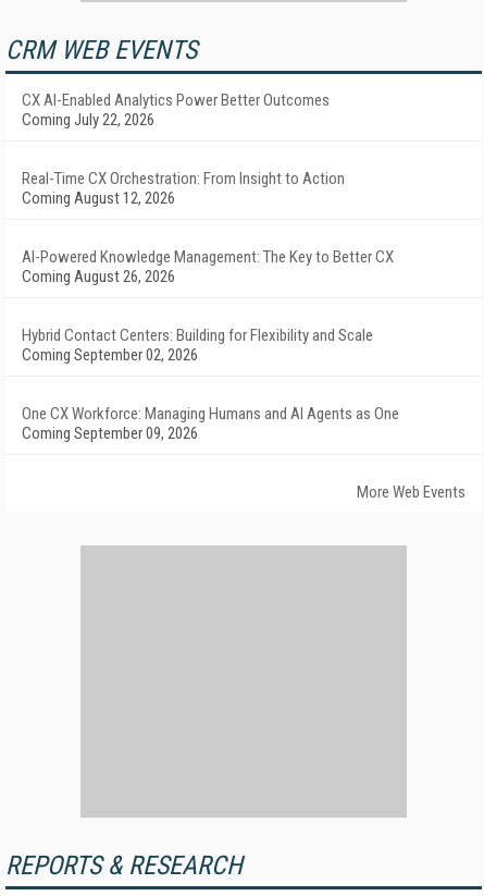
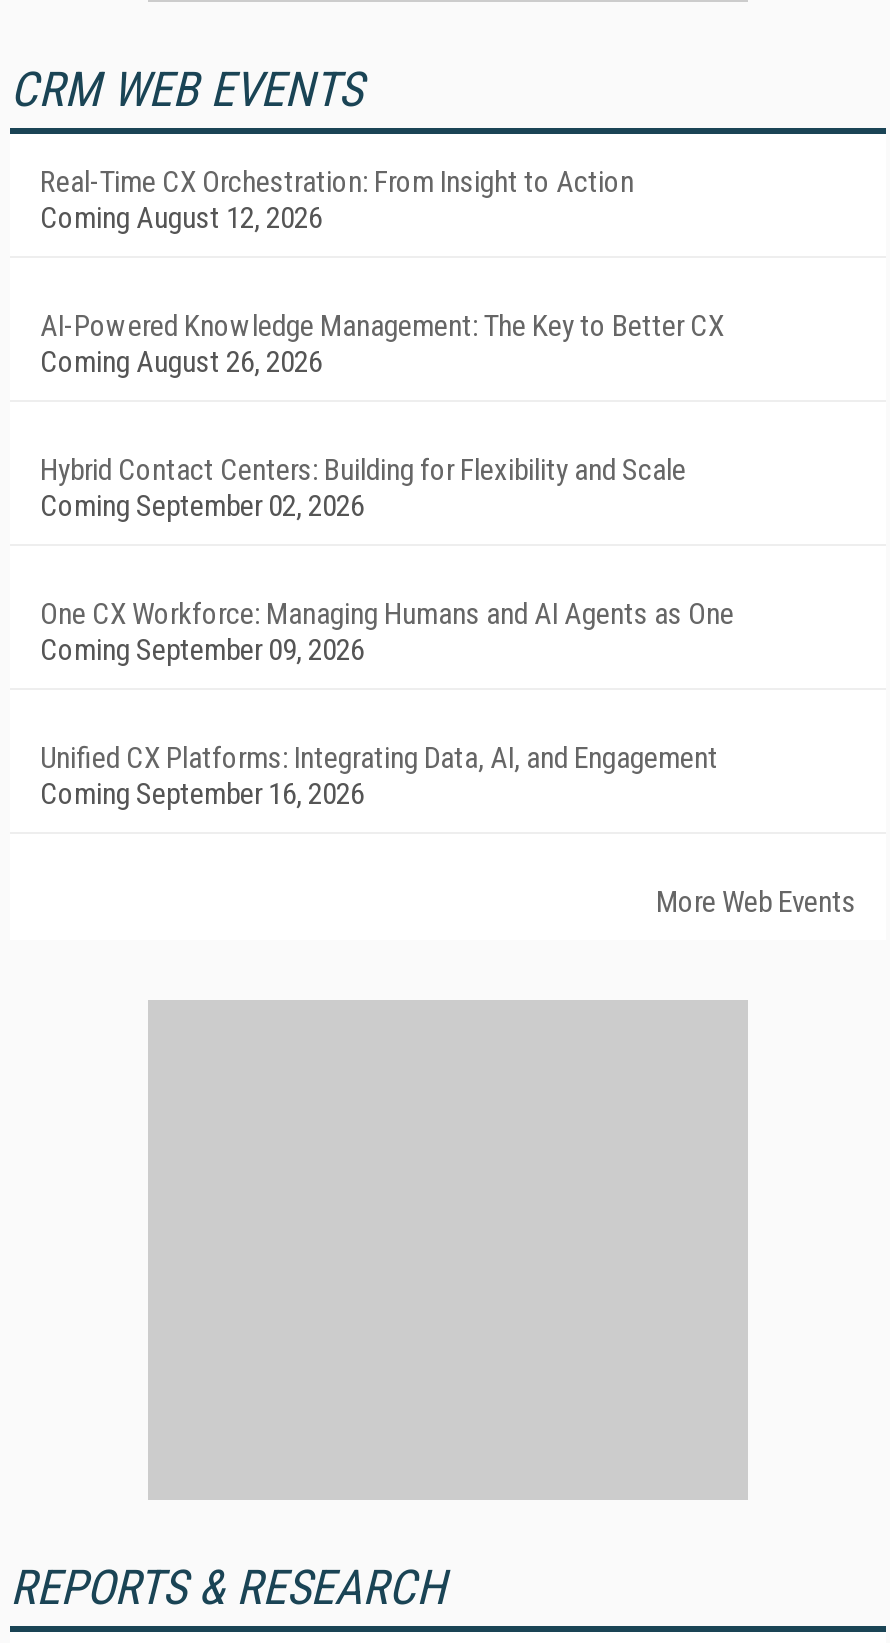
- CX AI-Enabled Analytics Power Better Outcomes
- Coming July 22, 2026

moved up: Real-Time CX Orchestration: From Insight to Action | Coming August 12, 2026 | AI-Powered Knowledge Management: The Key to Better CX | Coming August 26, 2026 | Hybrid Contact Centers: Building for Flexibility and Scale | Coming September 02, 2026 | One CX Workforce: Managing Humans and AI Agents as One | Coming September 09, 2026

+ Unified CX Platforms: Integrating Data, AI, and Engagement
+ Coming September 16, 2026
